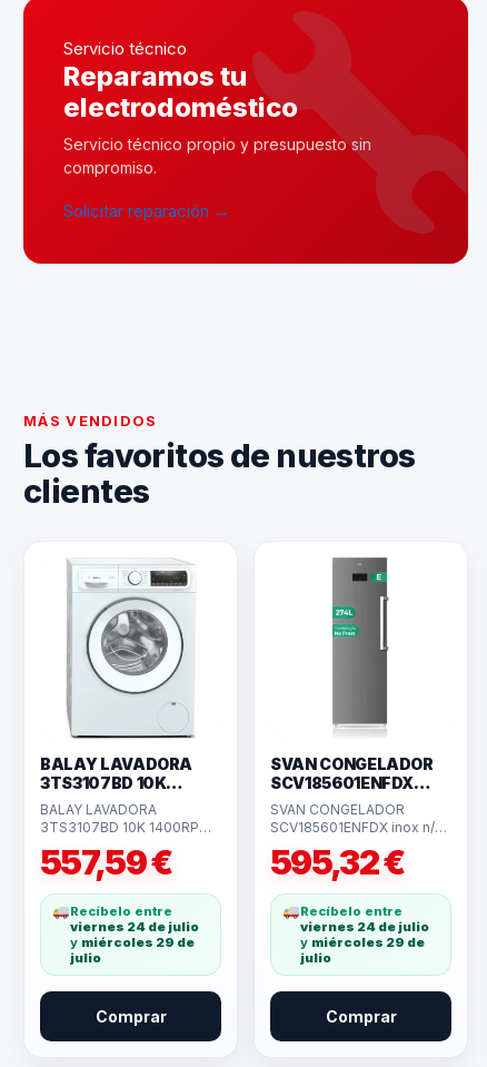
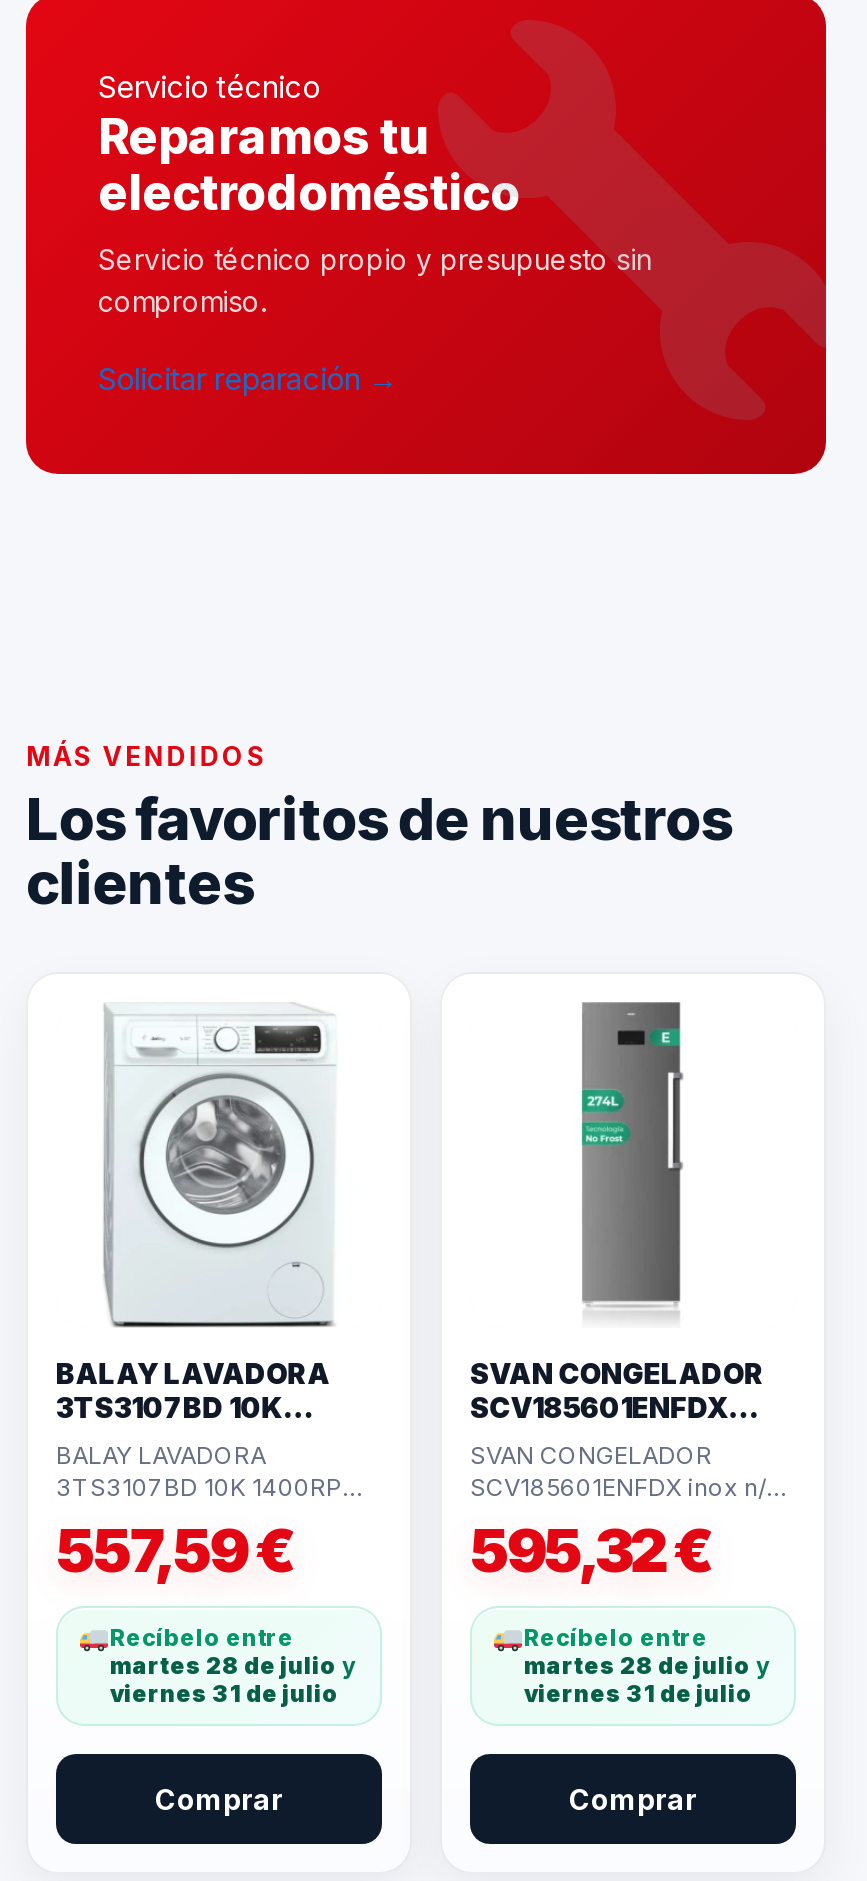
- viernes 24 de julio
- y miércoles 29 de
- julio
+ martes 28 de julio y
+ viernes 31 de julio

- viernes 24 de julio
- y miércoles 29 de
- julio
+ martes 28 de julio y
+ viernes 31 de julio
